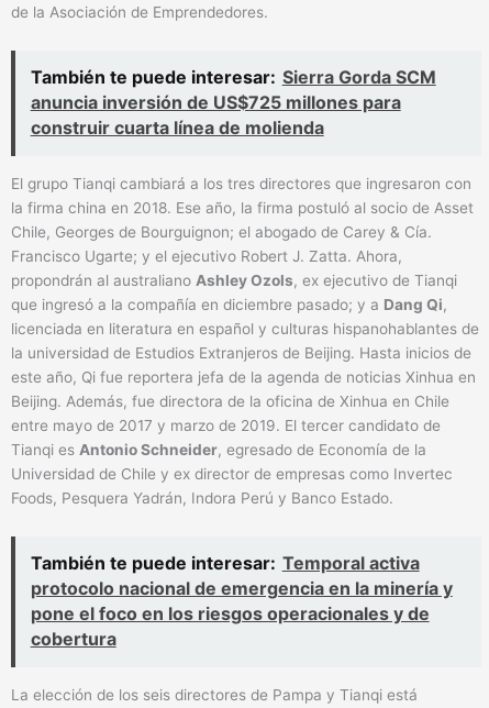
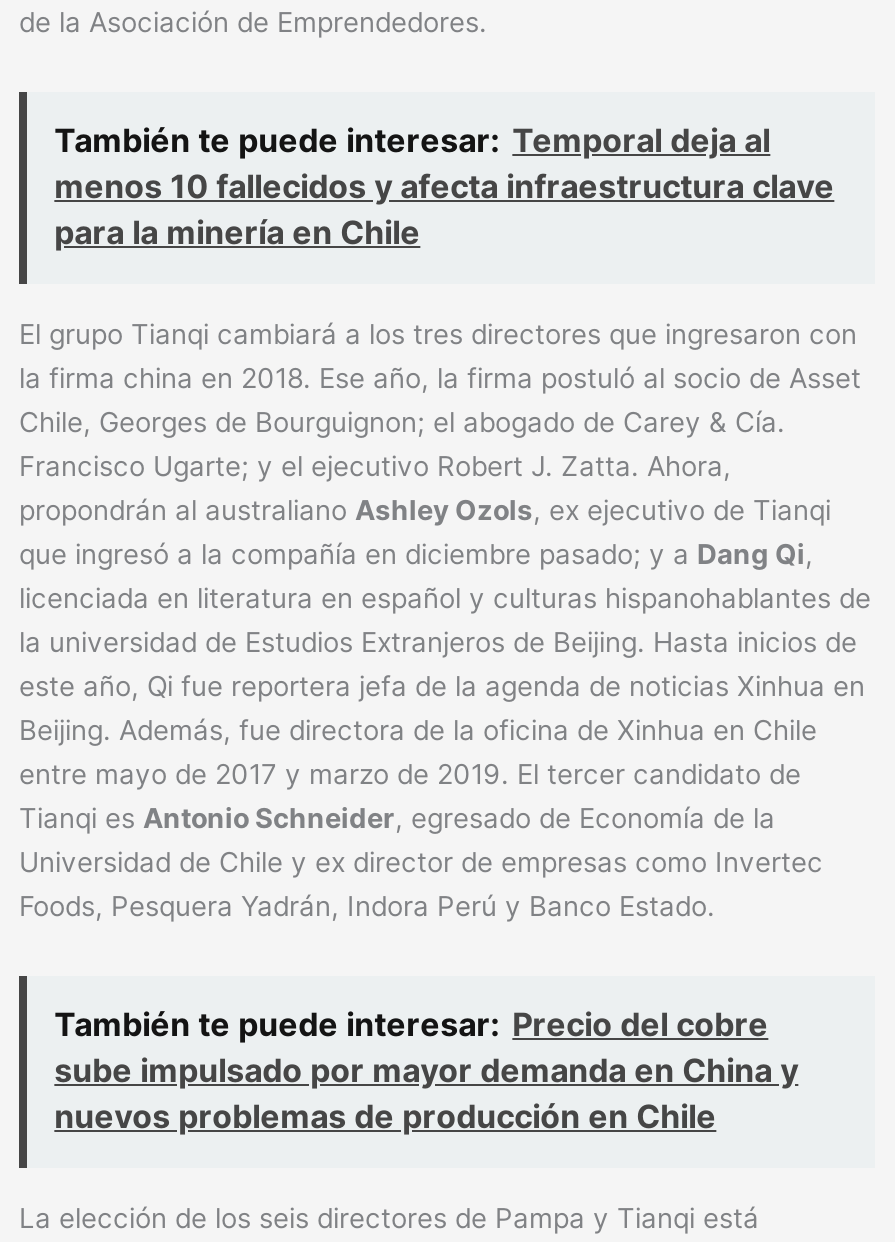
- También te puede interesar: Sierra Gorda SCM
- anuncia inversión de US$725 millones para
- construir cuarta línea de molienda
+ También te puede interesar: Temporal deja al
+ menos 10 fallecidos y afecta infraestructura clave
+ para la minería en Chile

- También te puede interesar: Temporal activa
- protocolo nacional de emergencia en la minería y
- pone el foco en los riesgos operacionales y de
- cobertura
+ También te puede interesar: Precio del cobre
+ sube impulsado por mayor demanda en China y
+ nuevos problemas de producción en Chile
